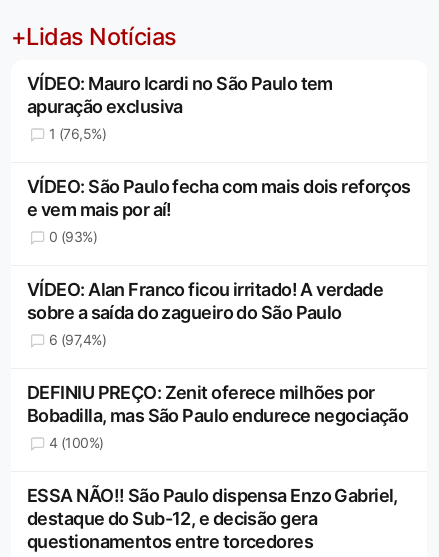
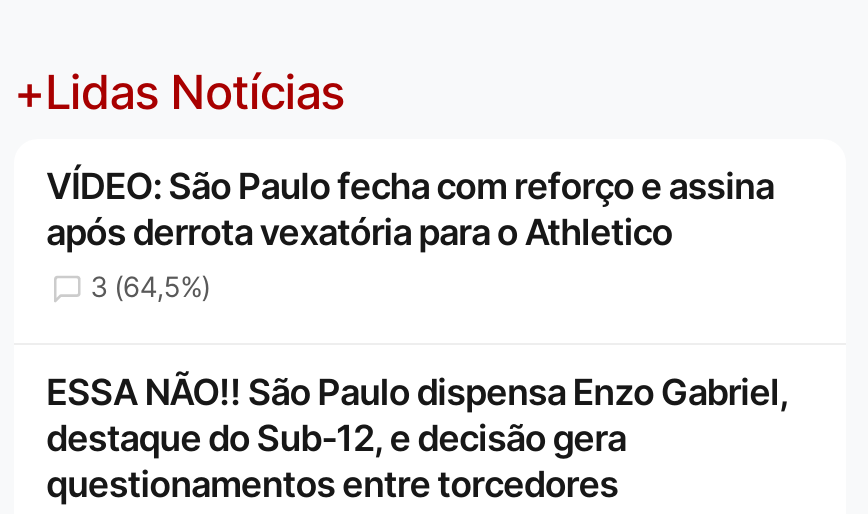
- VÍDEO: Mauro Icardi no São Paulo tem
- apuração exclusiva
- 1 (76,5%)
- VÍDEO: São Paulo fecha com mais dois reforços
- e vem mais por aí!
- 0 (93%)
- VÍDEO: Alan Franco ficou irritado! A verdade
- sobre a saída do zagueiro do São Paulo
- 6 (97,4%)
- DEFINIU PREÇO: Zenit oferece milhões por
- Bobadilla, mas São Paulo endurece negociação
- 4 (100%)
+ VÍDEO: São Paulo fecha com reforço e assina
+ após derrota vexatória para o Athletico
+ 3 (64,5%)
